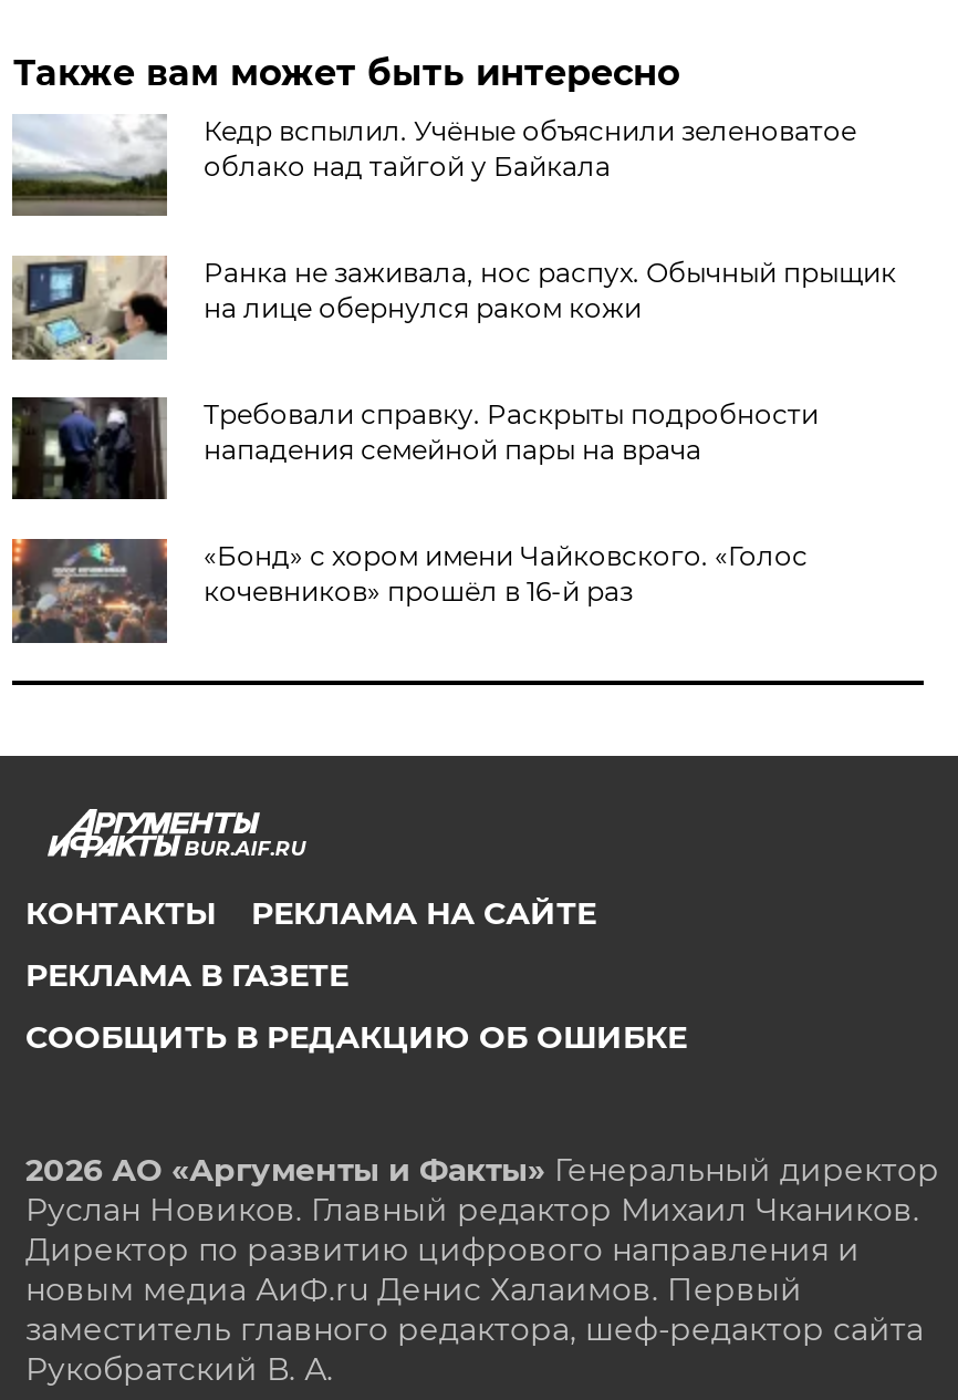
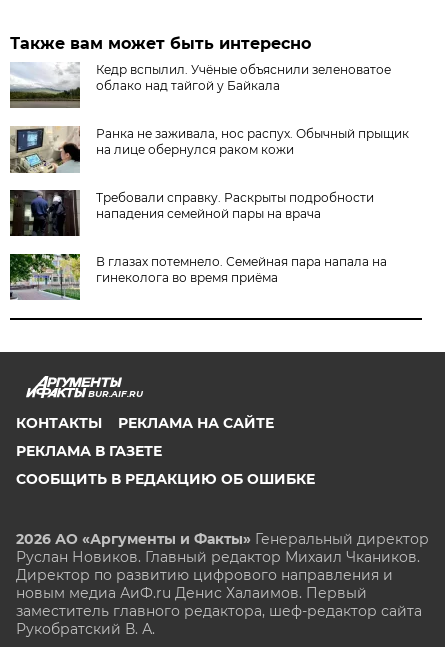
- [image]
- «Бонд» с хором имени Чайковского. «Голос
- кочевников» прошёл в 16-й раз
+ [image]
+ В глазах потемнело. Семейная пара напала на
+ гинеколога во время приёма
